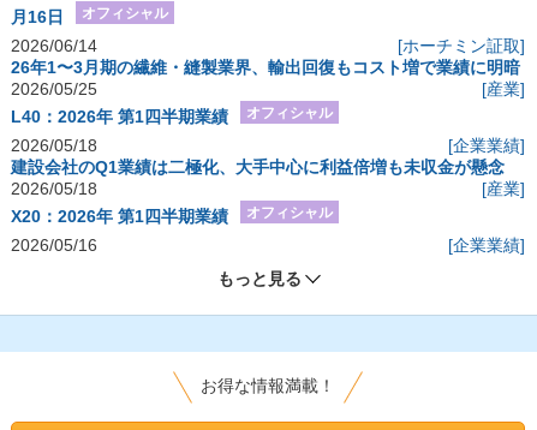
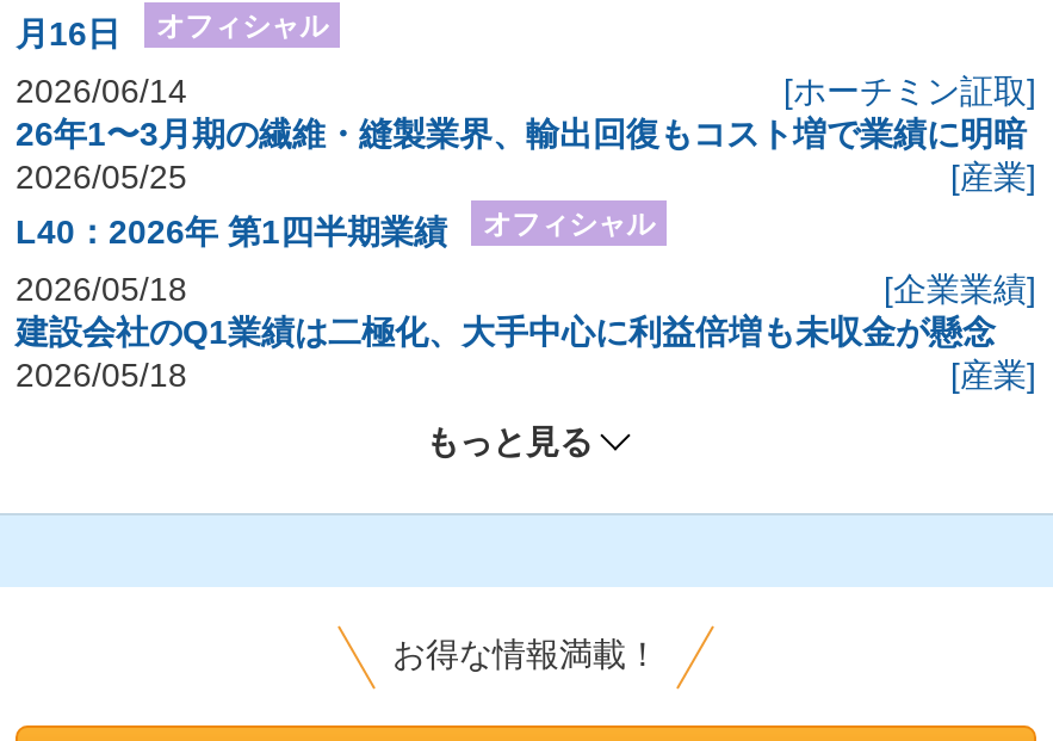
- X20：2026年 第1四半期業績
- オフィシャル
- 2026/05/16
- [企業業績]
